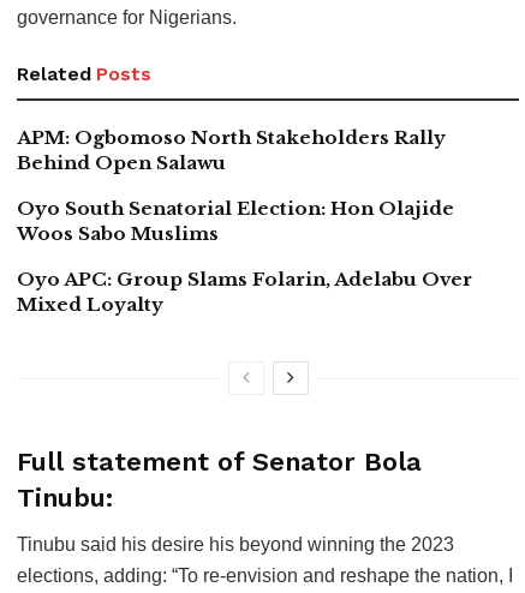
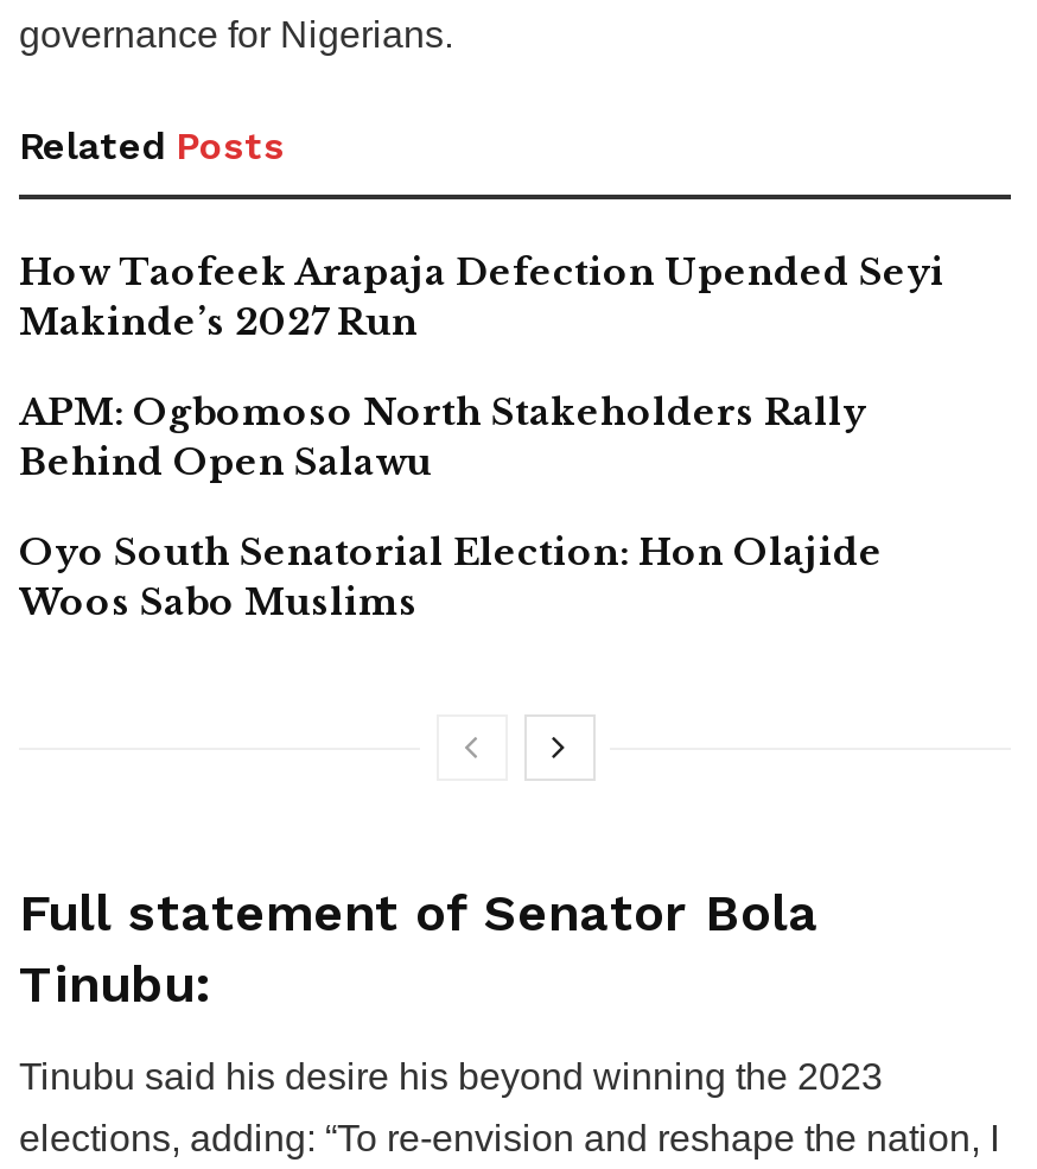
+ How Taofeek Arapaja Defection Upended Seyi
+ Makinde’s 2027 Run

moved down: APM: Ogbomoso North Stakeholders Rally | Behind Open Salawu | Oyo South Senatorial Election: Hon Olajide | Woos Sabo Muslims

- Oyo APC: Group Slams Folarin, Adelabu Over
- Mixed Loyalty
